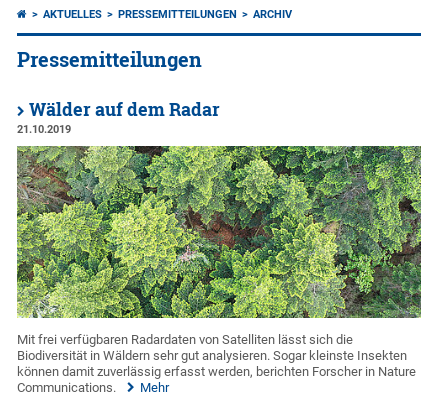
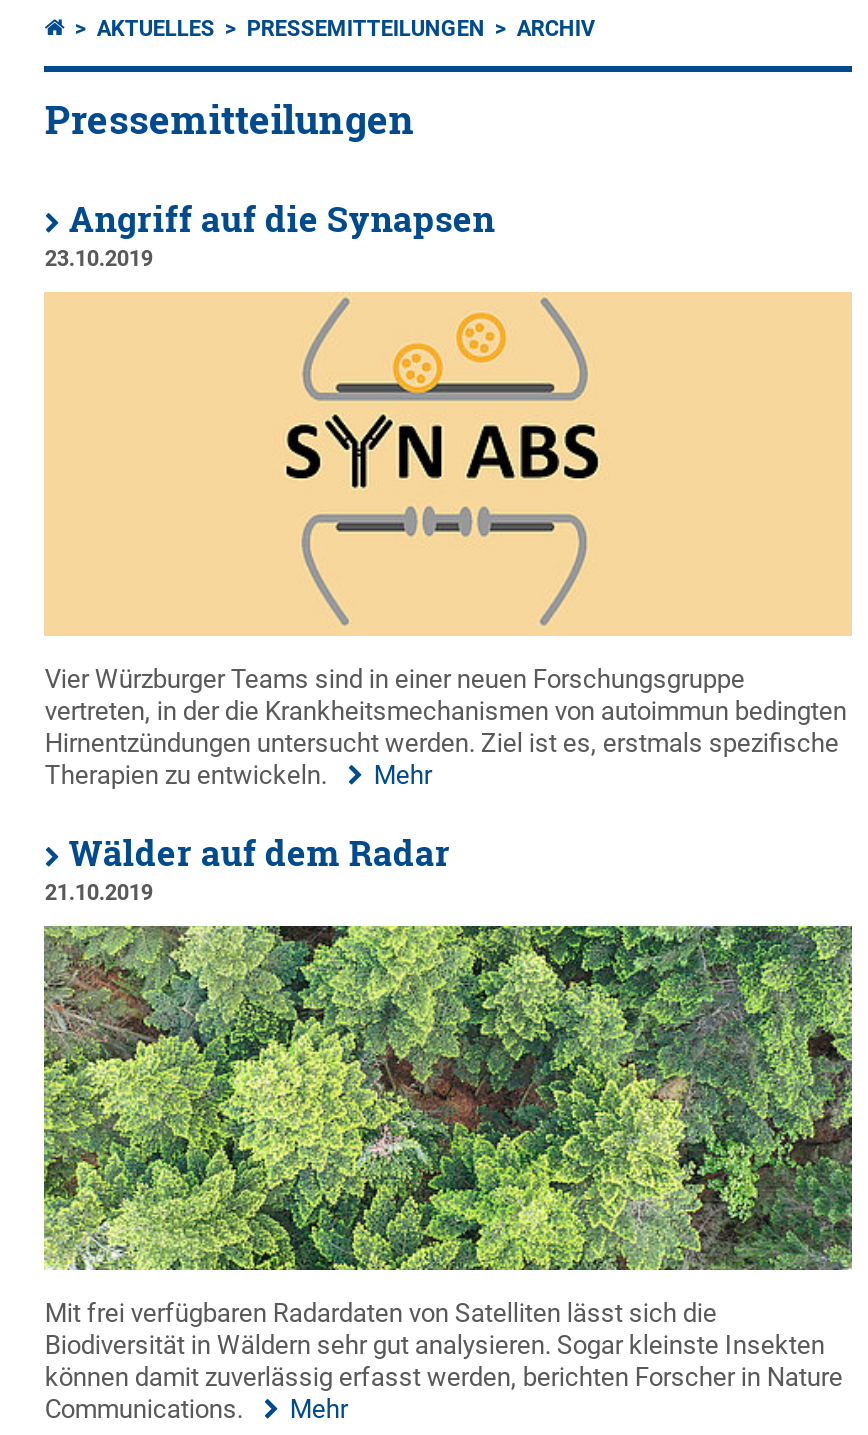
+ [image]
+ Vier Würzburger Teams sind in einer neuen Forschungsgruppe
+ vertreten, in der die Krankheitsmechanismen von autoimmun bedingten
+ Hirnentzündungen untersucht werden. Ziel ist es, erstmals spezifische
+ Therapien zu entwickeln.
+ Mehr

+ Angriff auf die Synapsen
+ 23.10.2019
